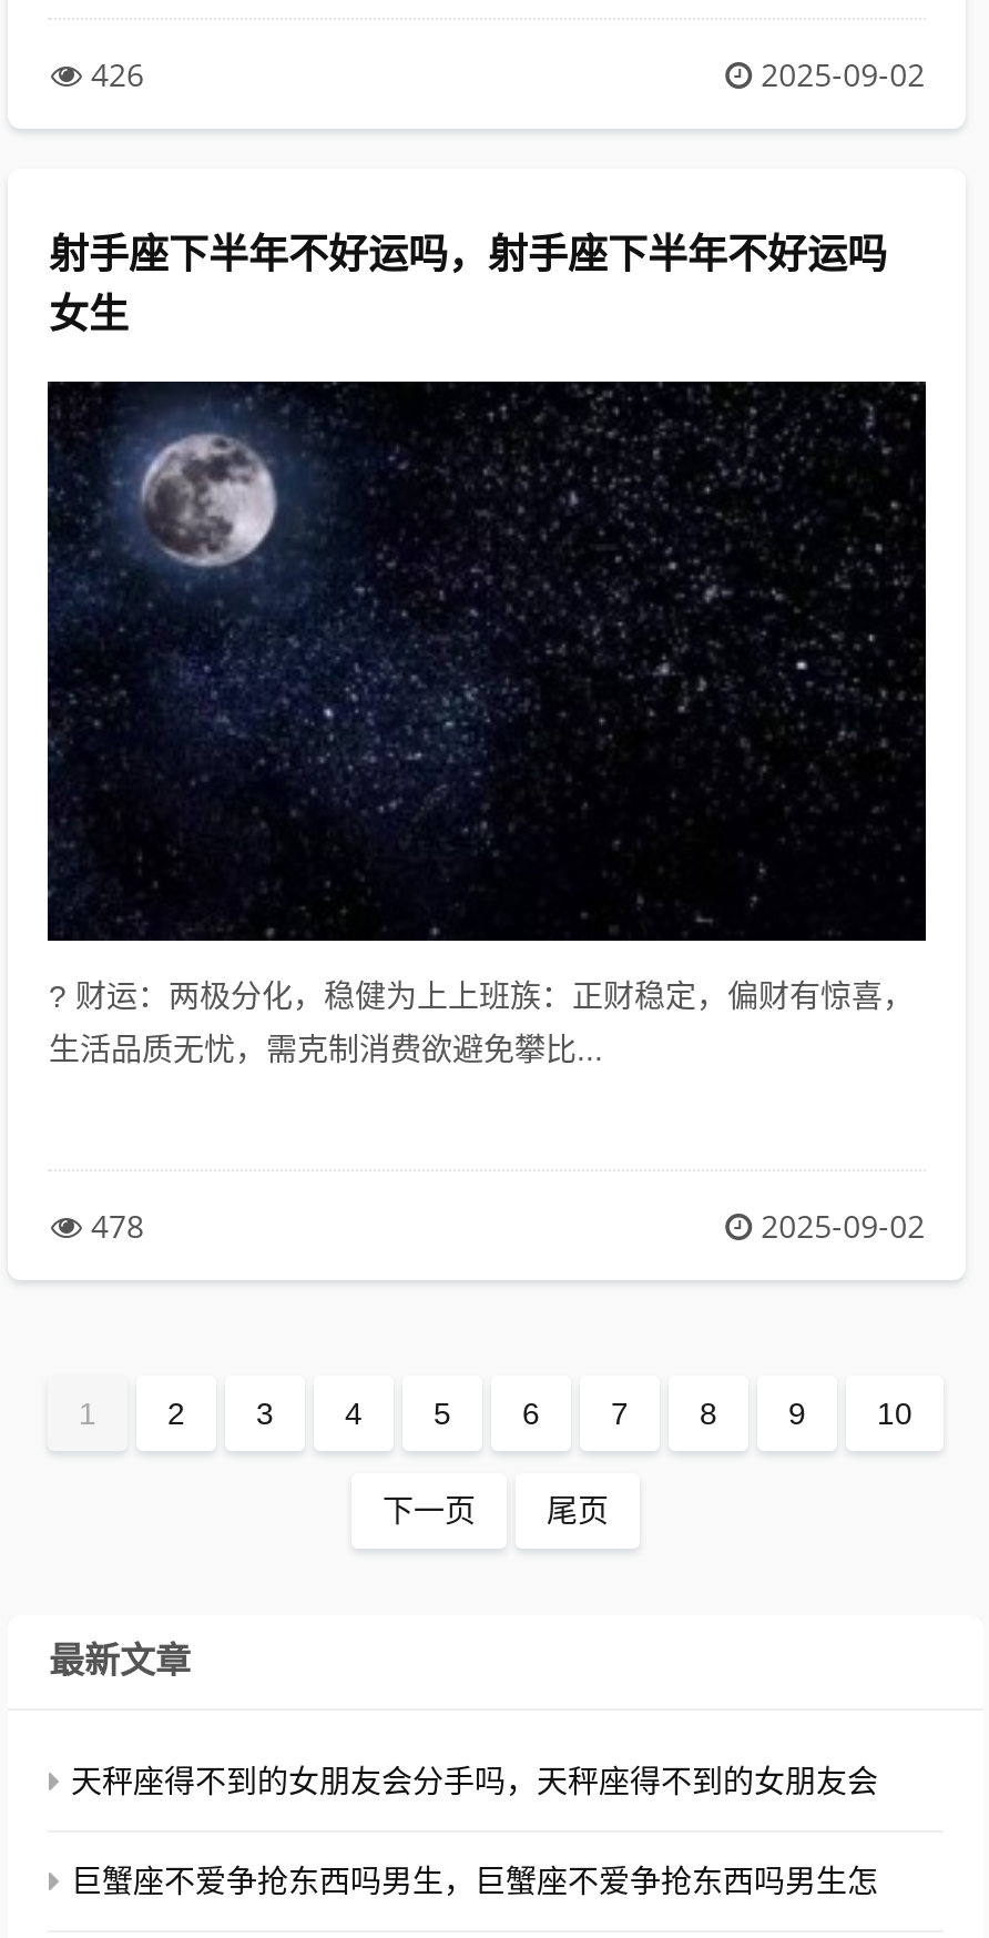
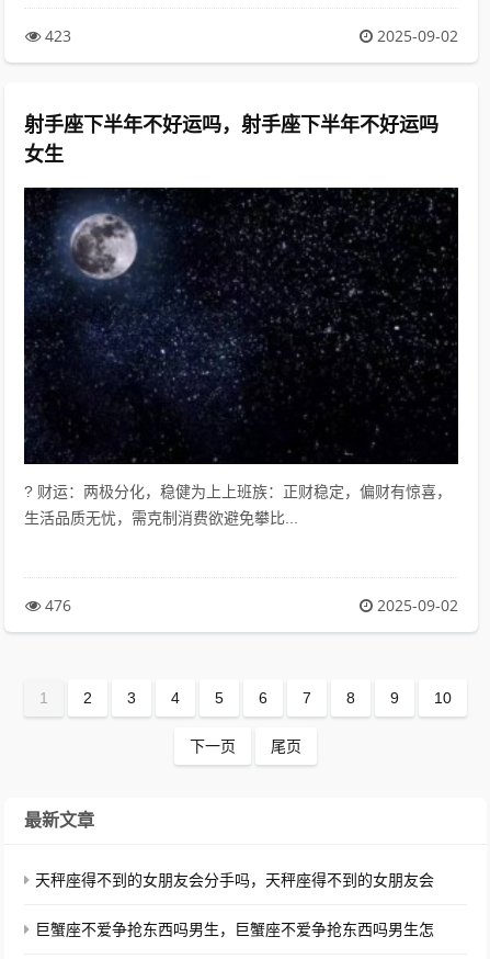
- 426
+ 423

- 478
+ 476
